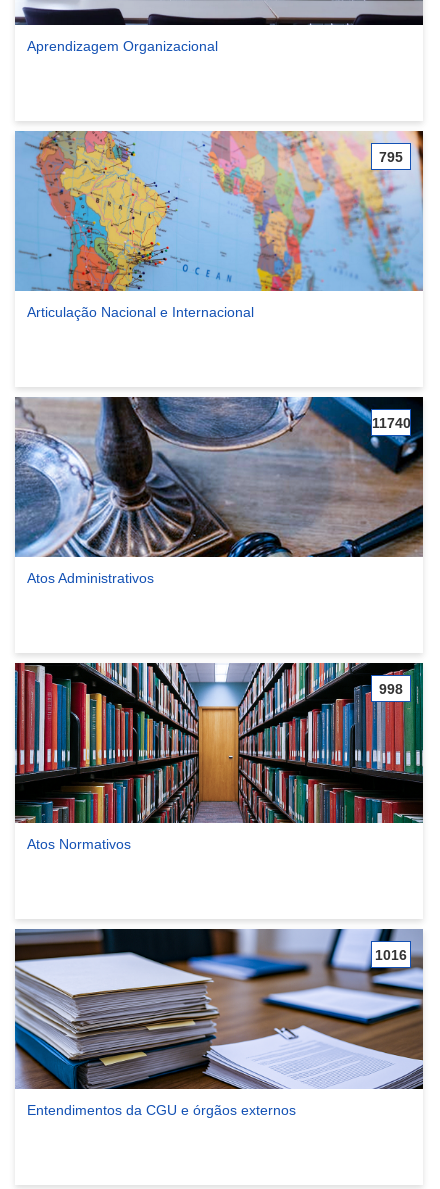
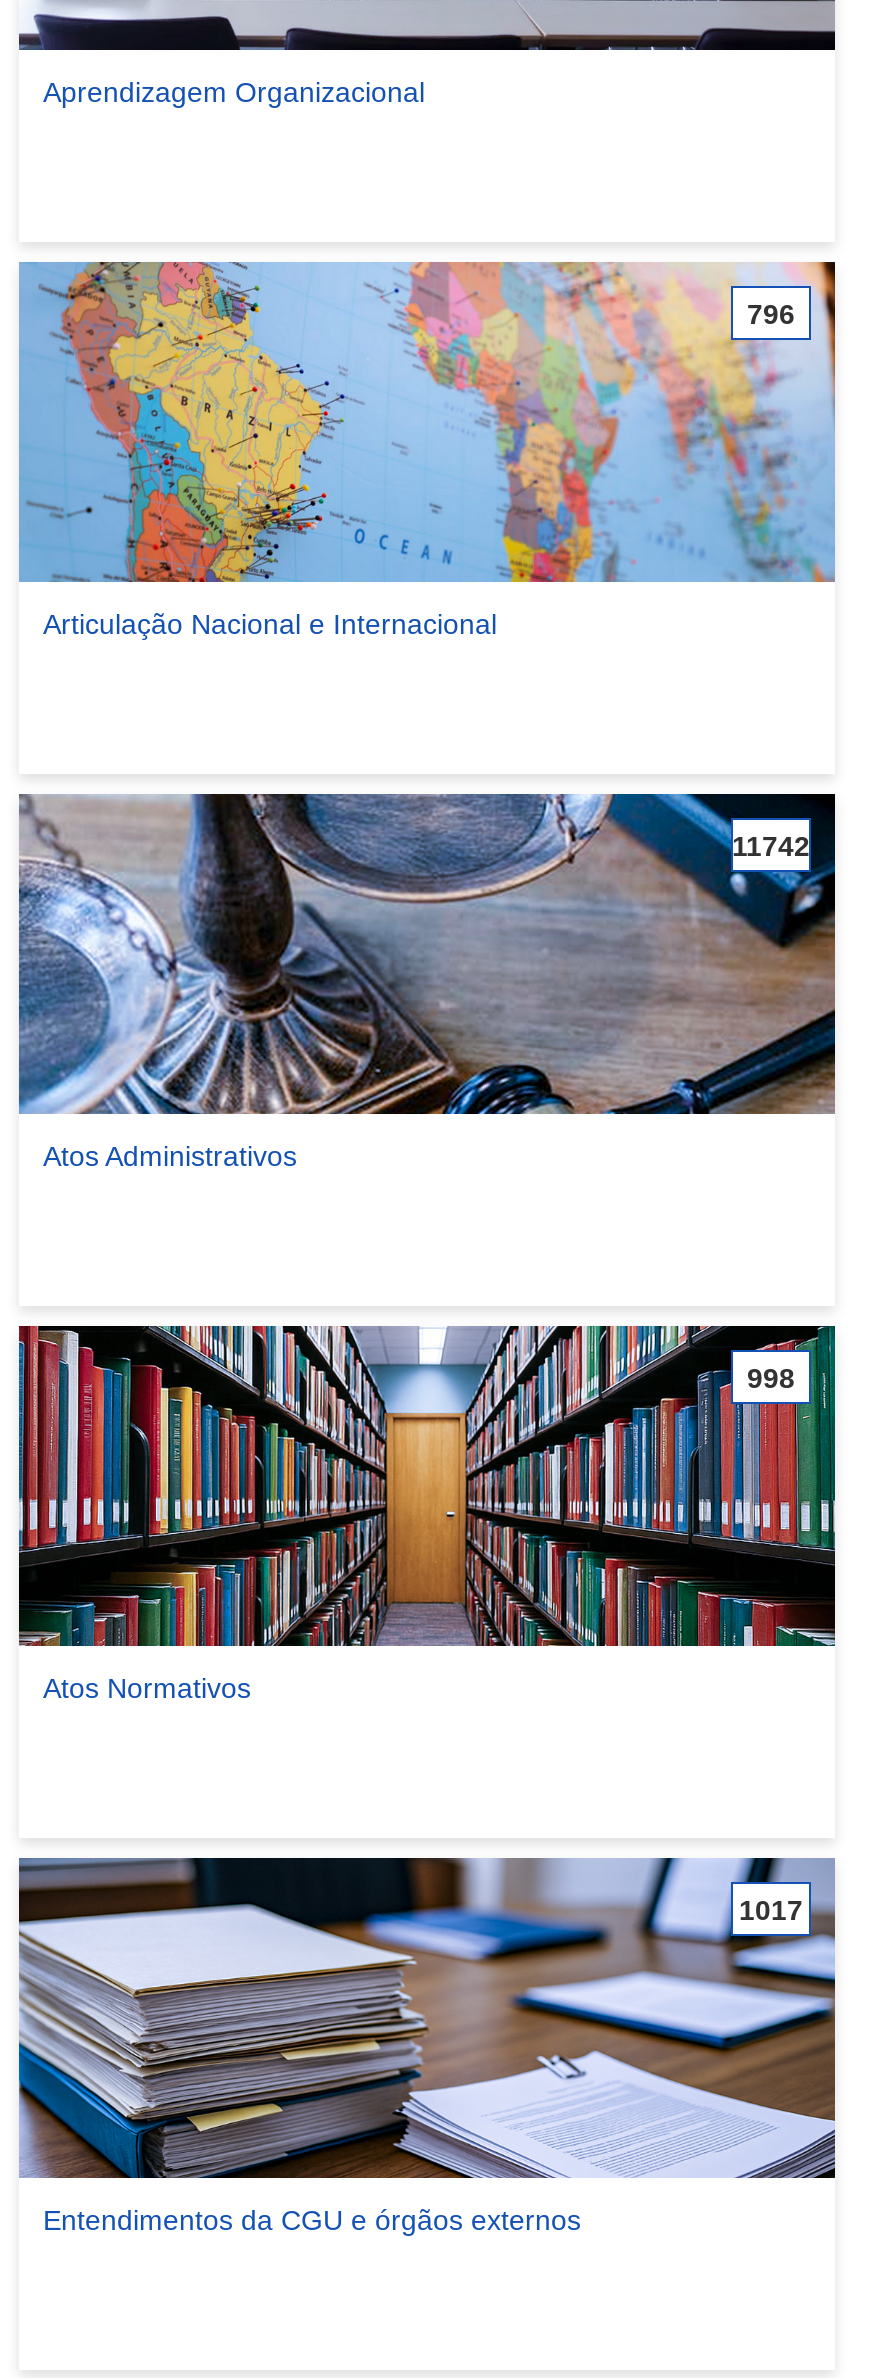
- 795
+ 796

- 11740
+ 11742

- 1016
+ 1017
